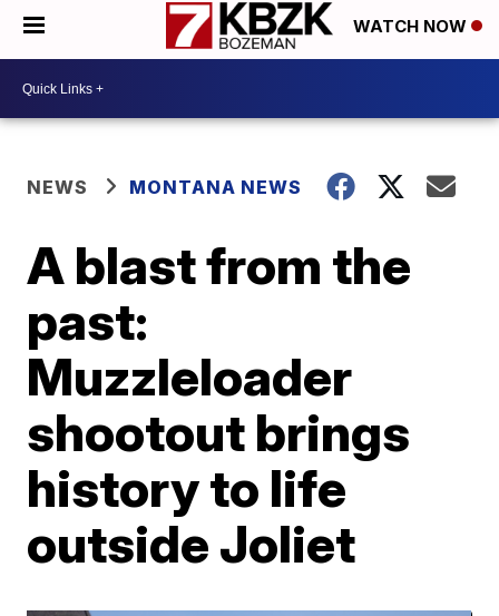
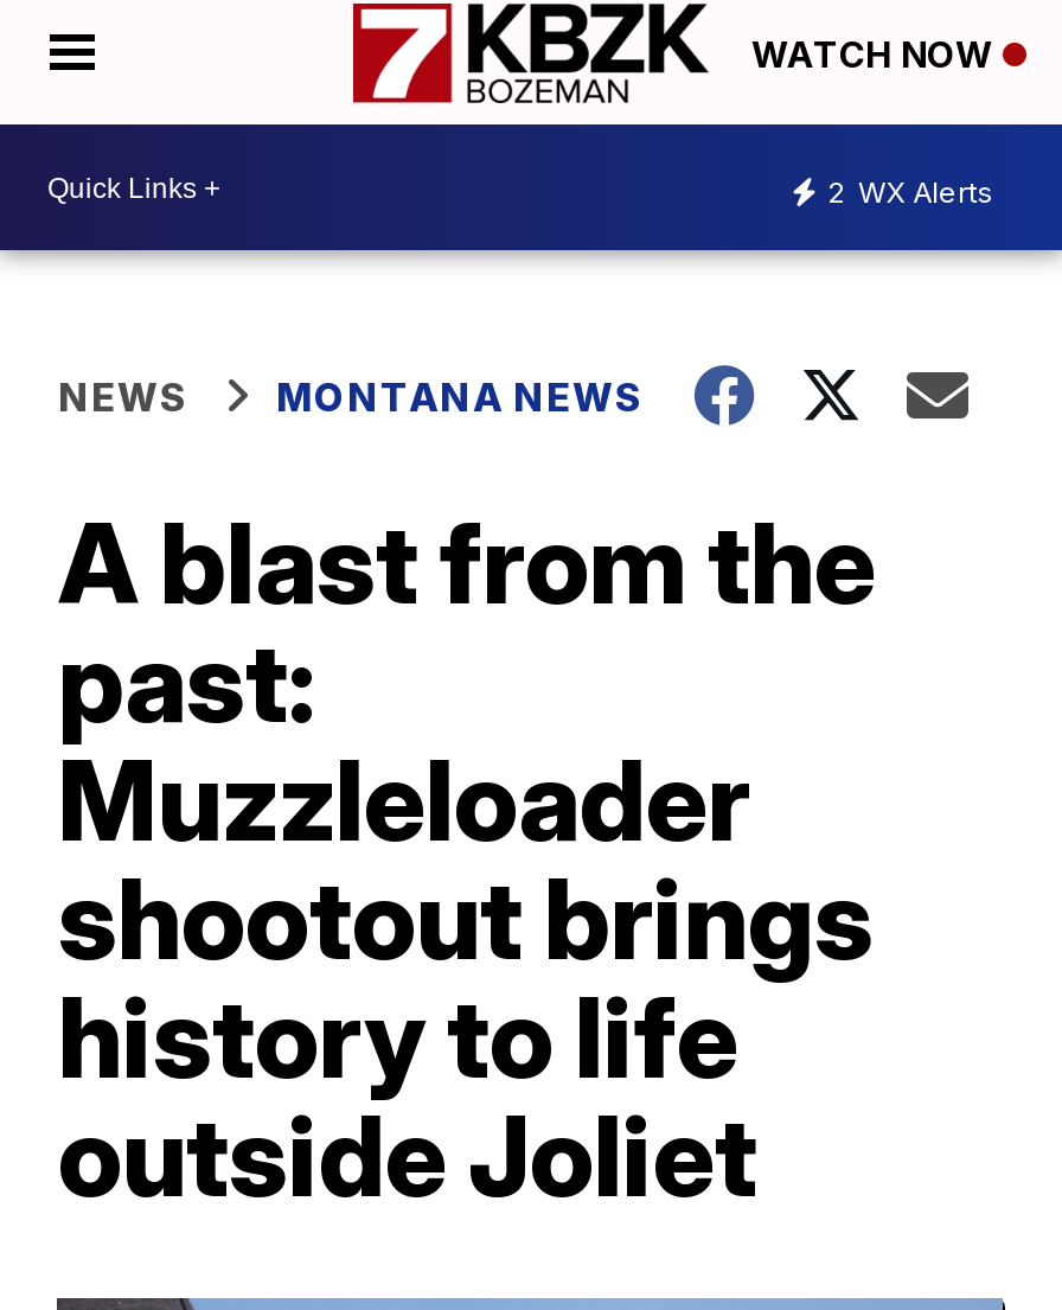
+ 2 WX Alerts
